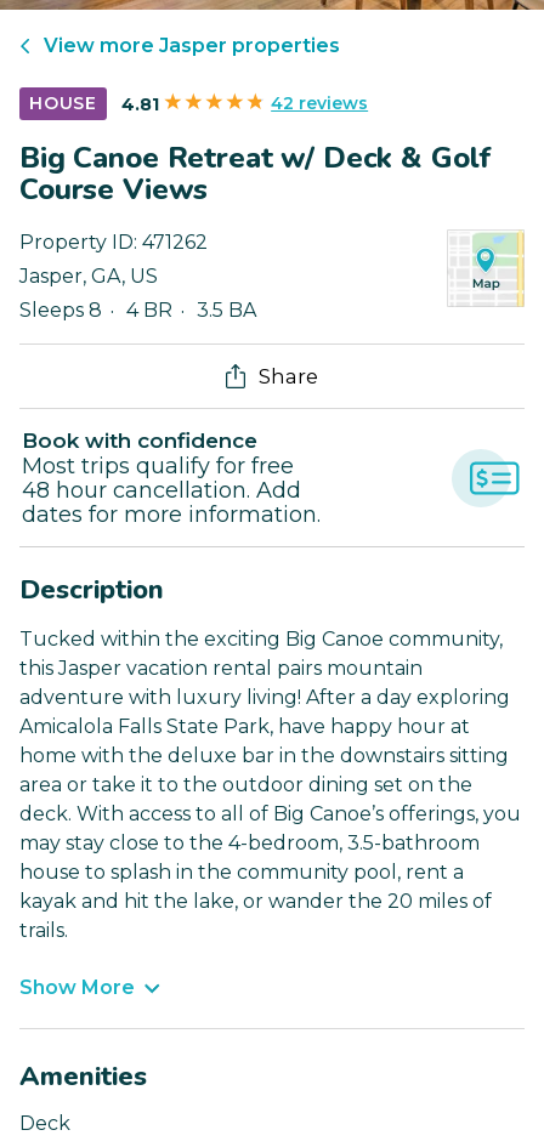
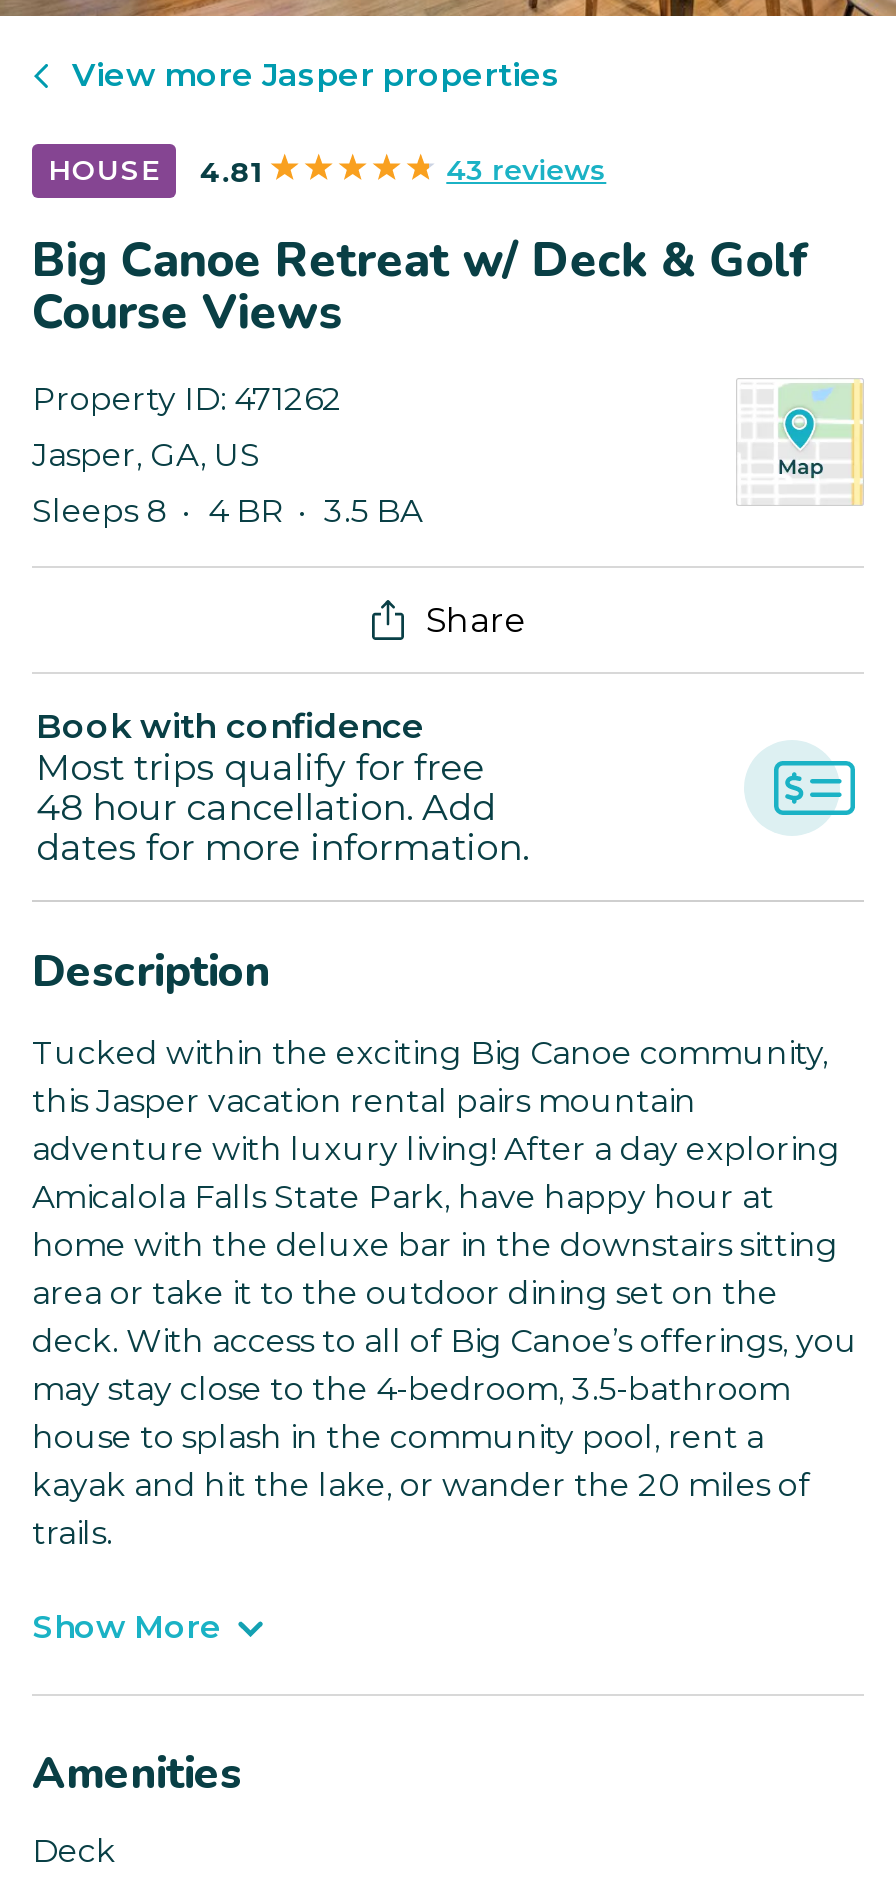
- 42 reviews
+ 43 reviews
